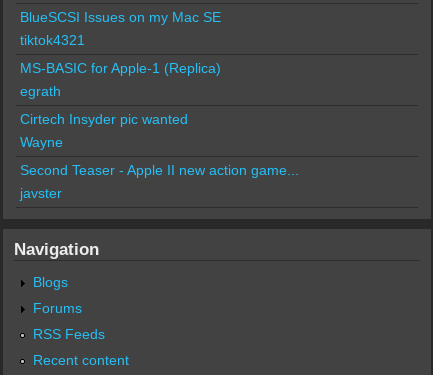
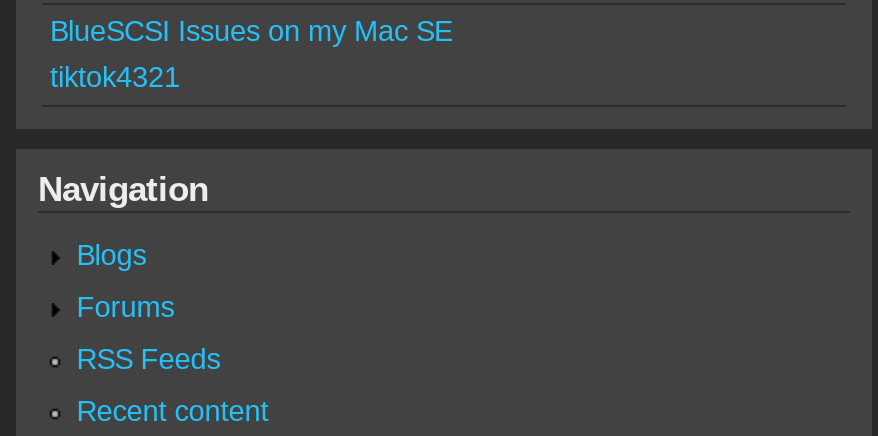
- MS-BASIC for Apple-1 (Replica)
- egrath
- Cirtech Insyder pic wanted
- Wayne
- Second Teaser - Apple II new action game...
- javster
